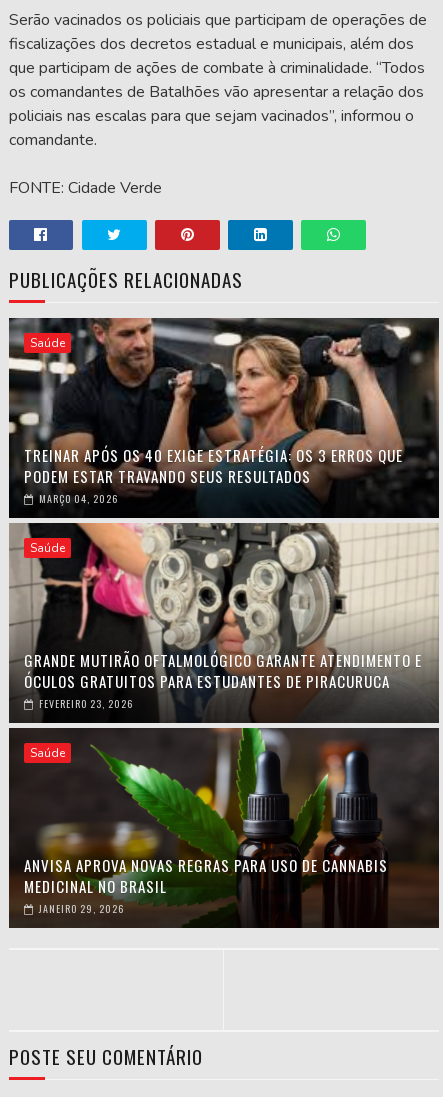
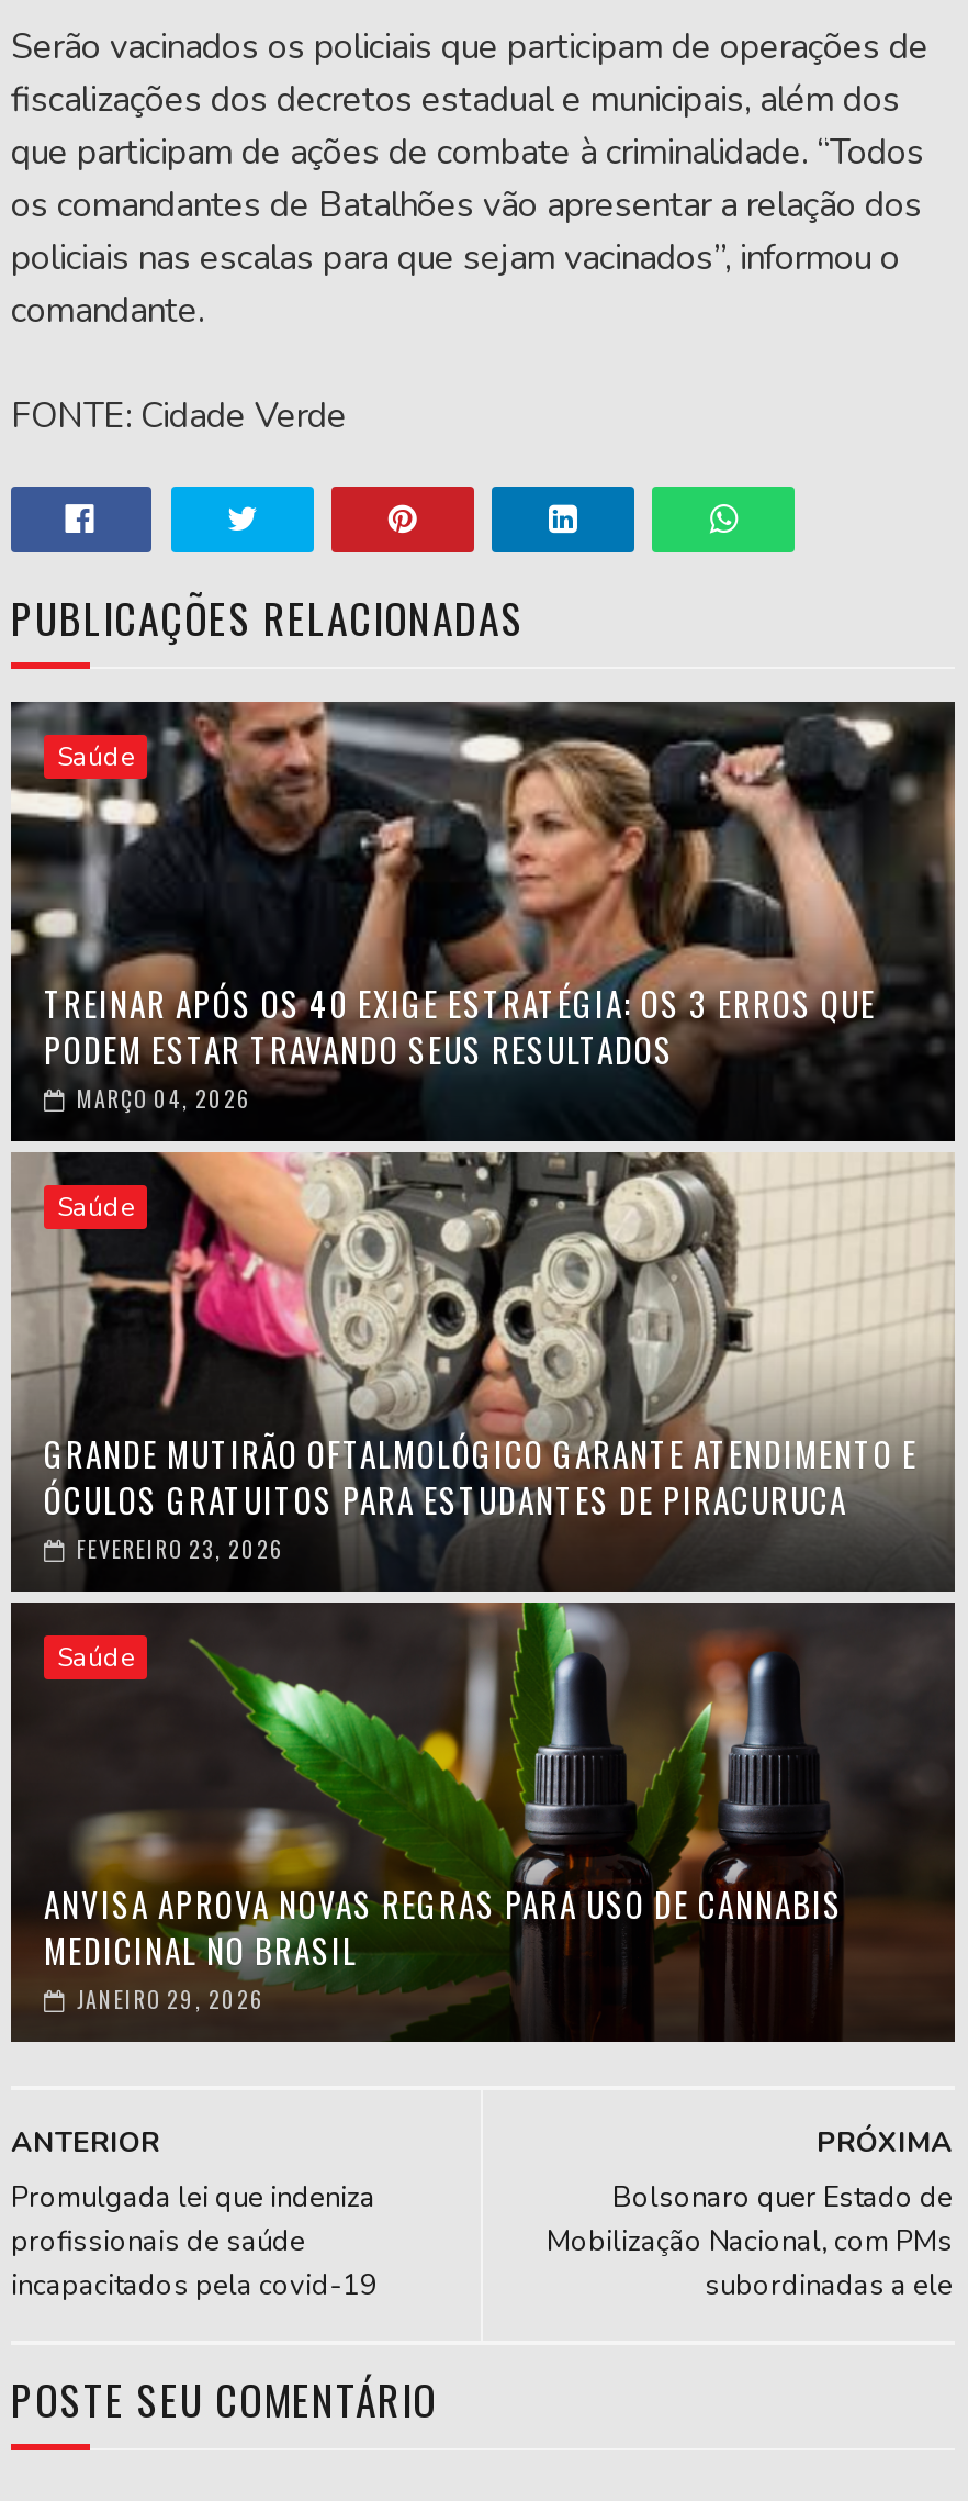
+ ANTERIOR
+ Promulgada lei que indeniza
+ profissionais de saúde
+ incapacitados pela covid-19

+ PRÓXIMA
+ Bolsonaro quer Estado de
+ Mobilização Nacional, com PMs
+ subordinadas a ele
